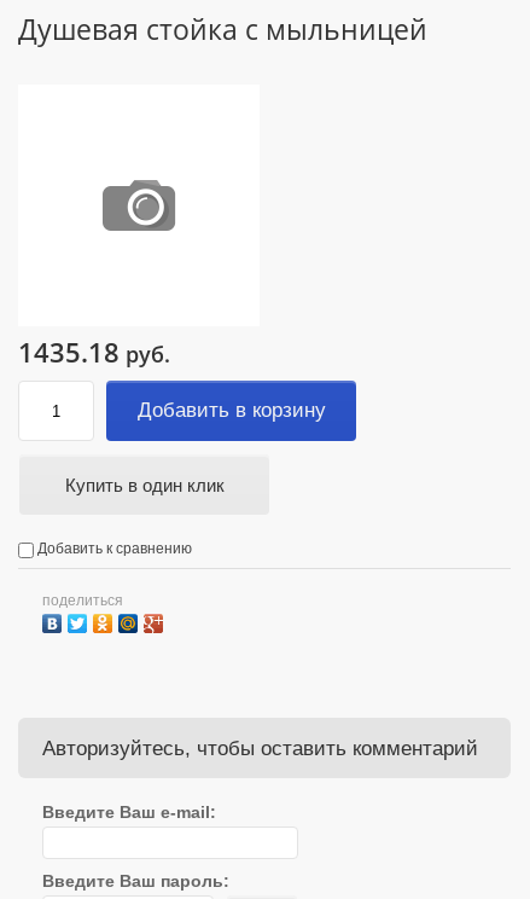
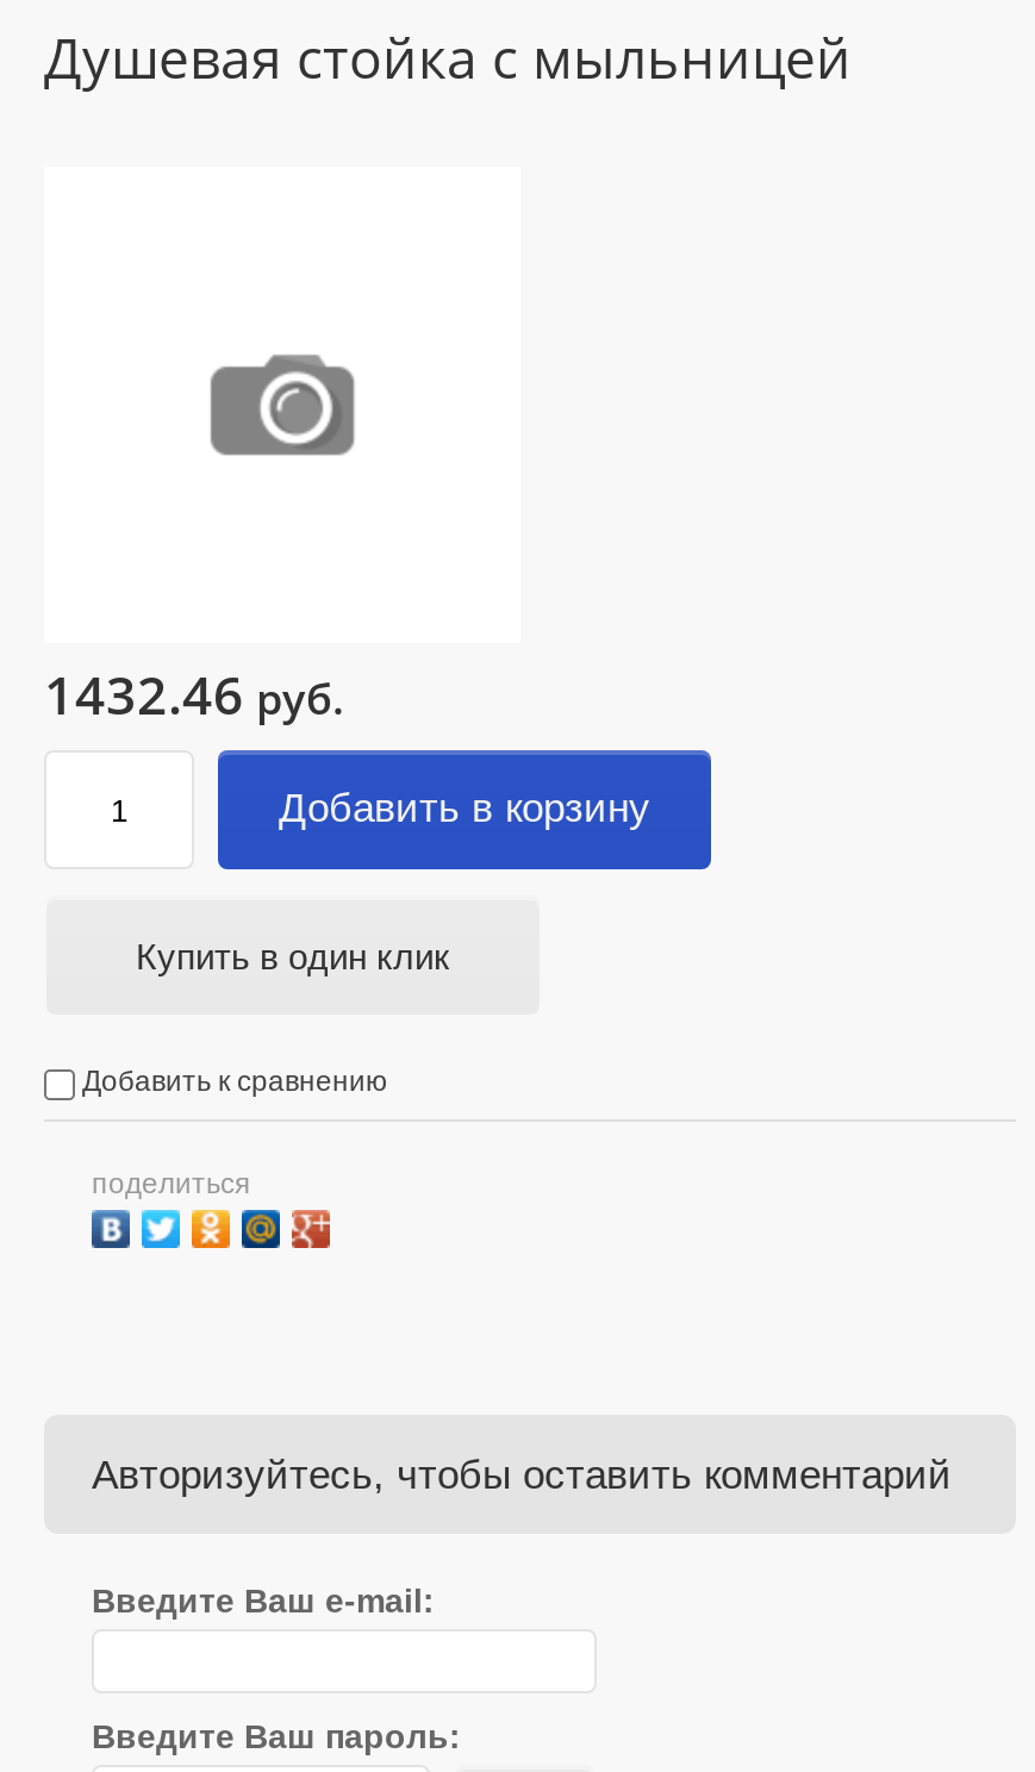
- 1435.18 руб.
+ 1432.46 руб.
